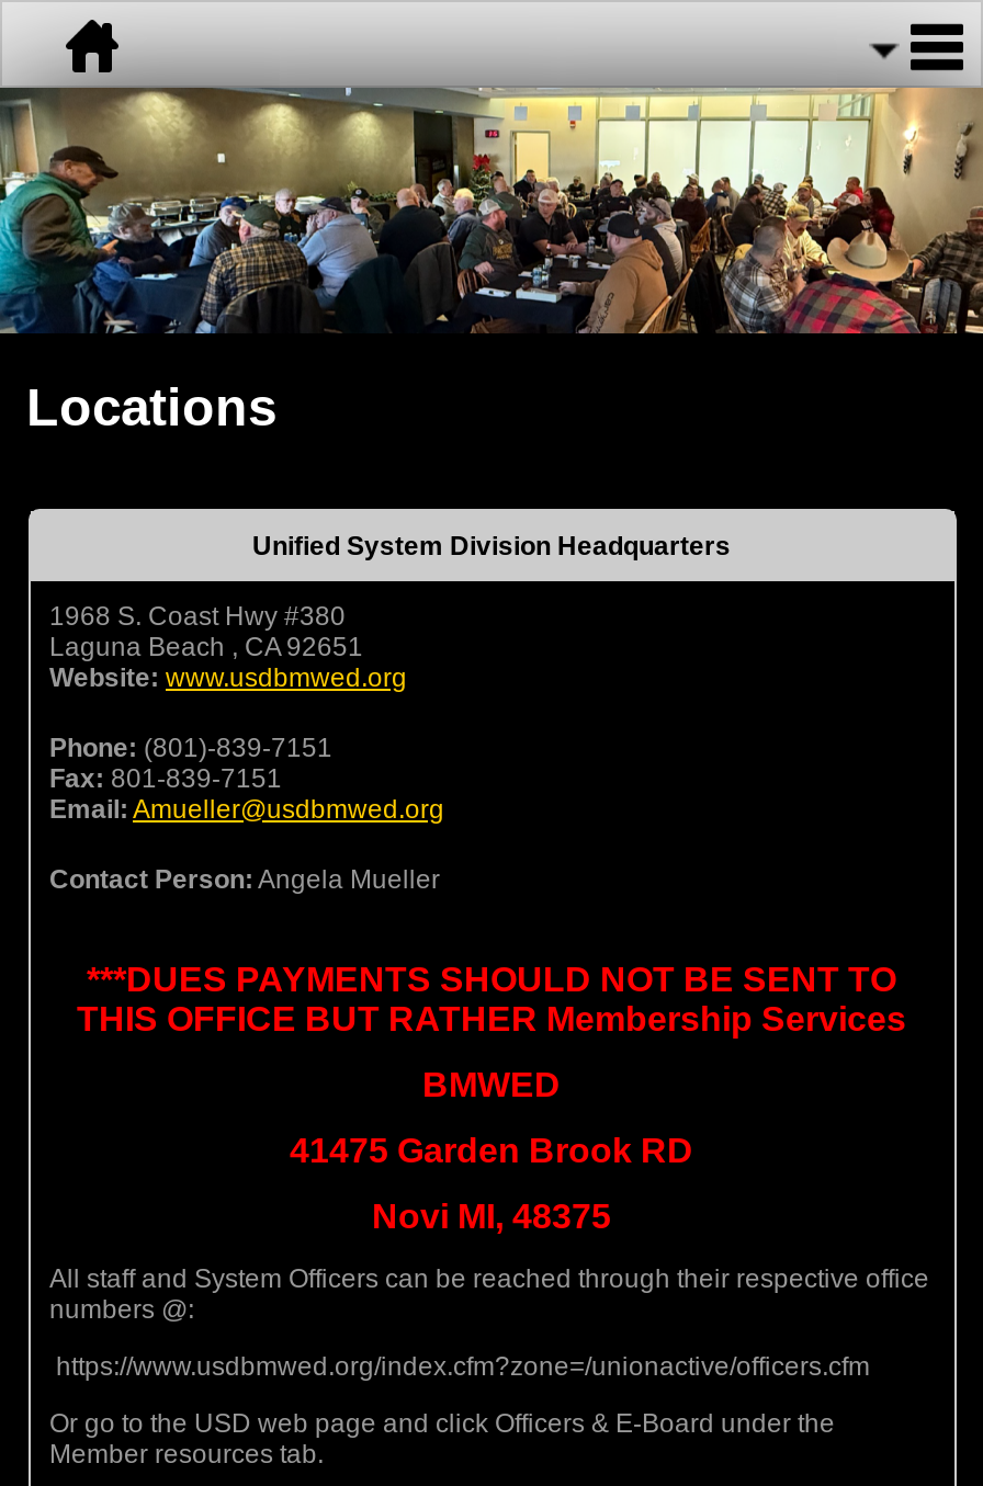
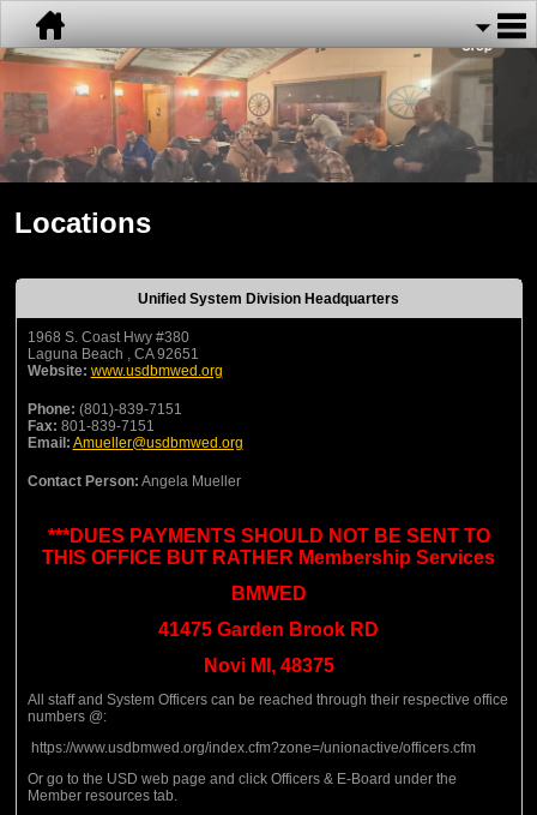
- [image]
+ [image]
